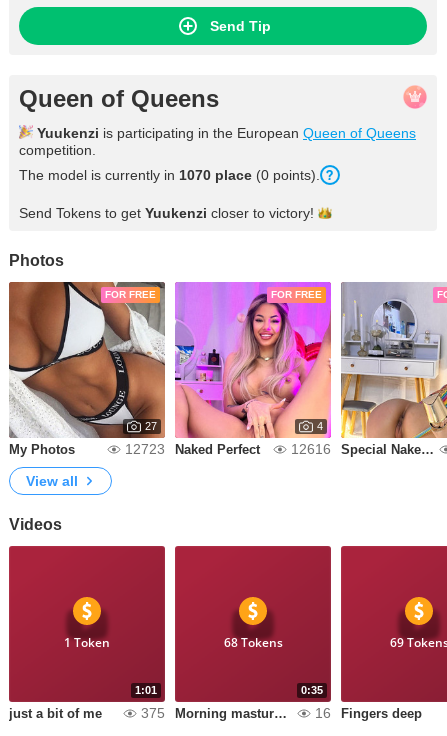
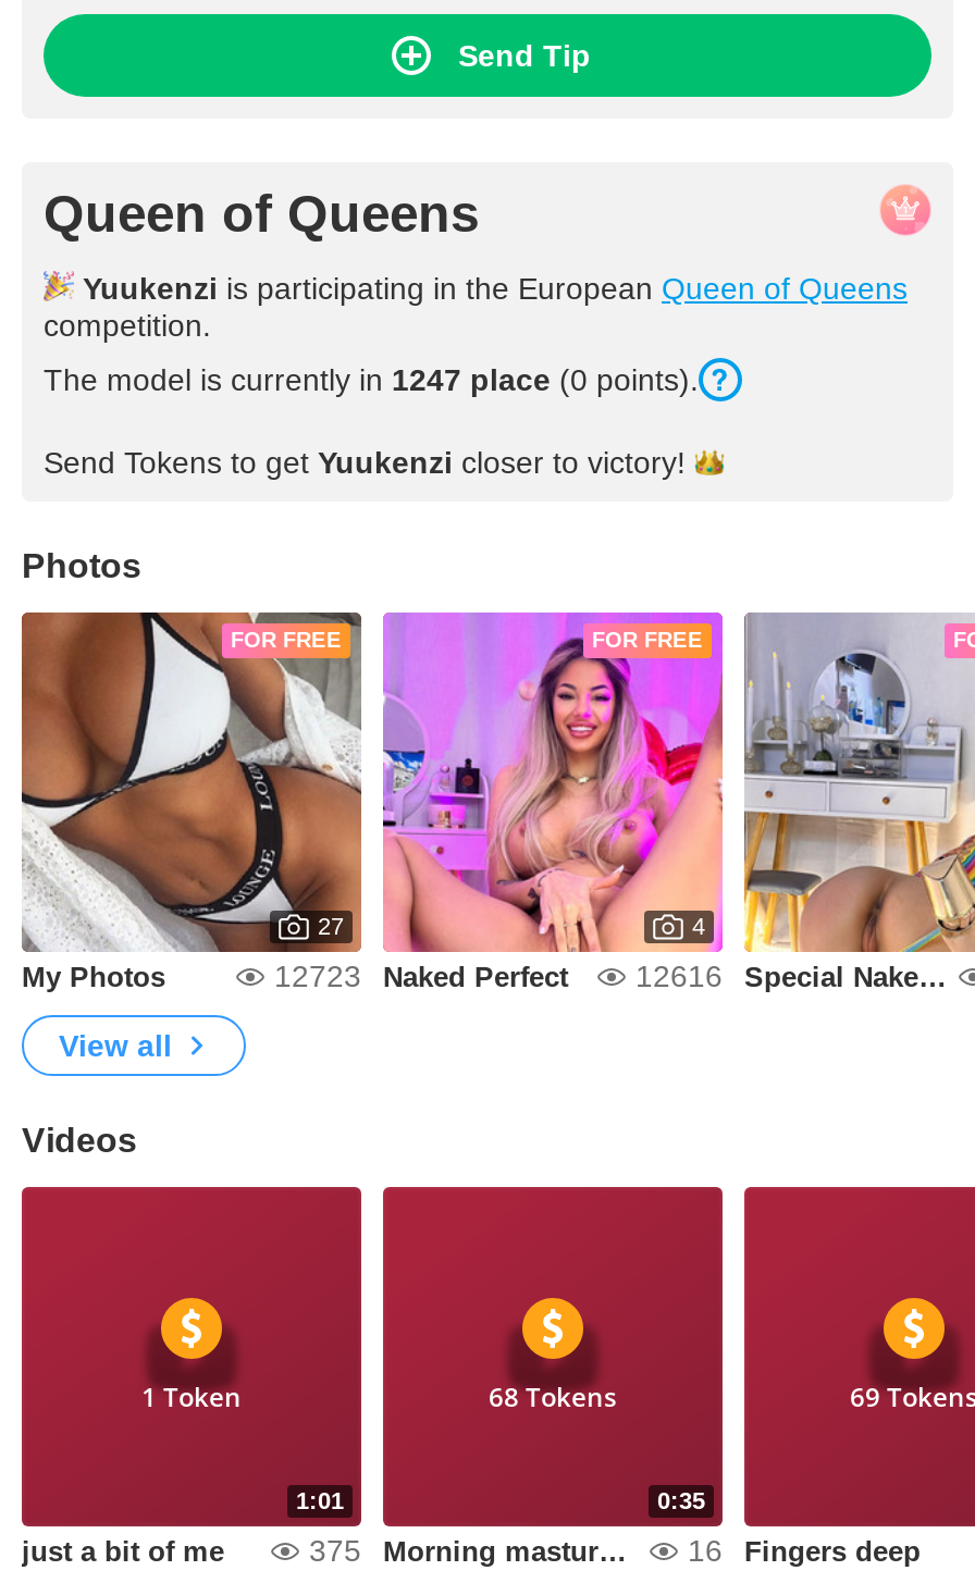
- The model is currently in 1070 place (0 points).
+ The model is currently in 1247 place (0 points).
